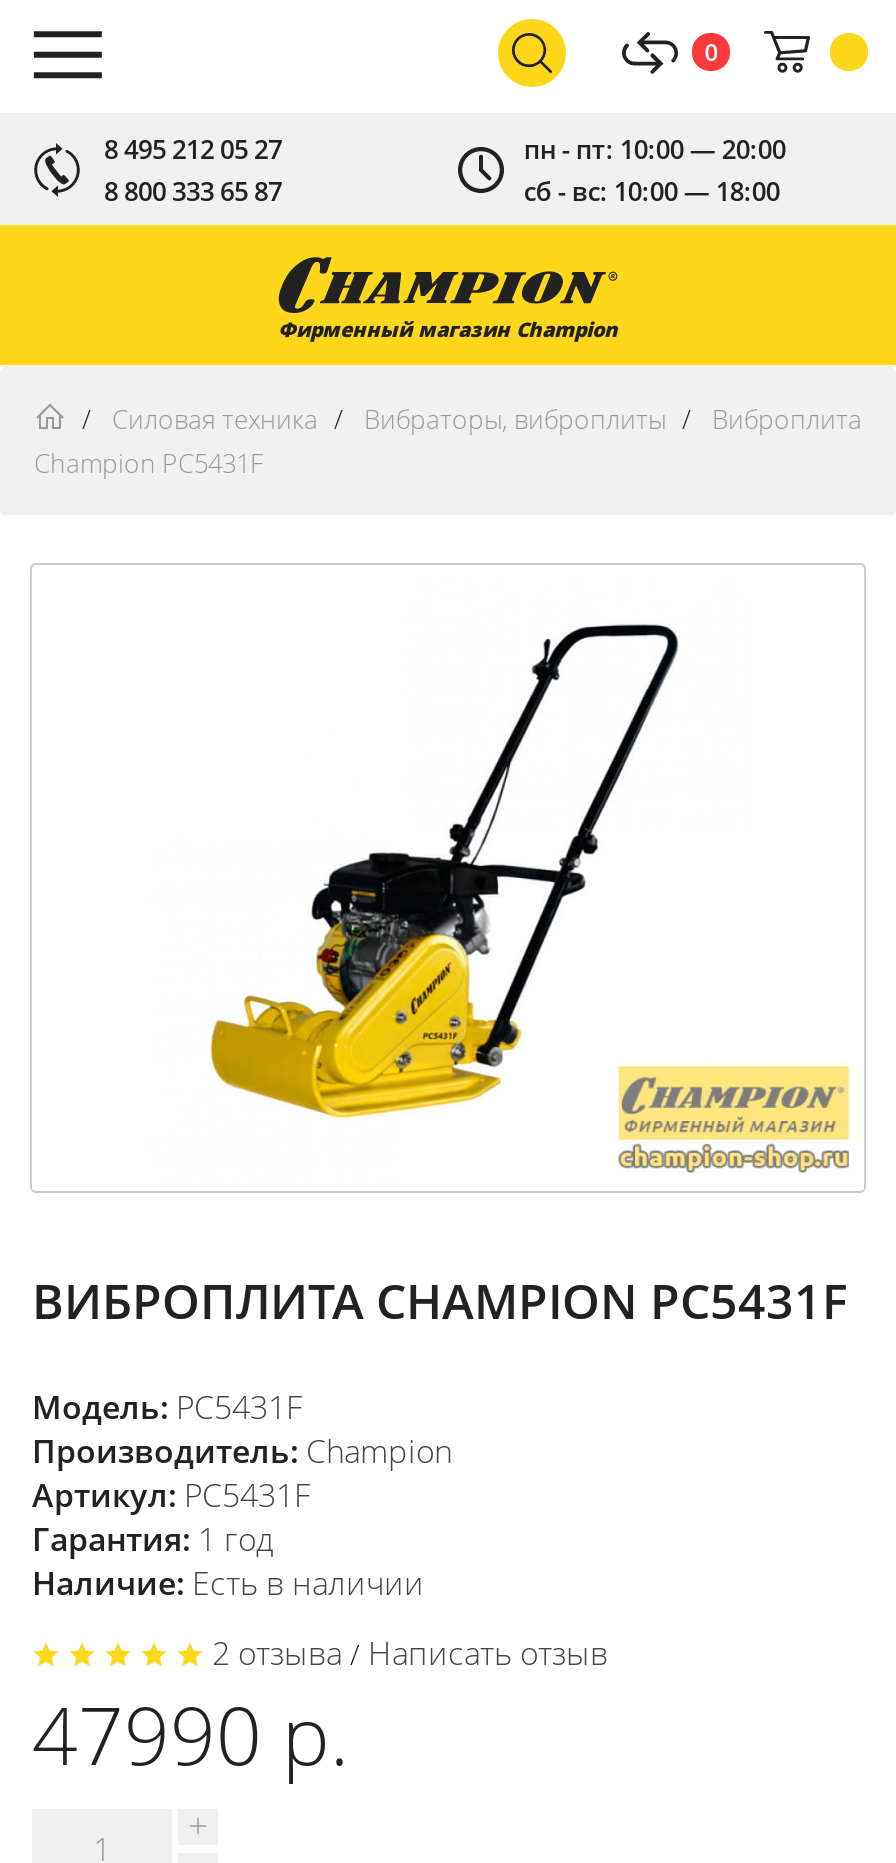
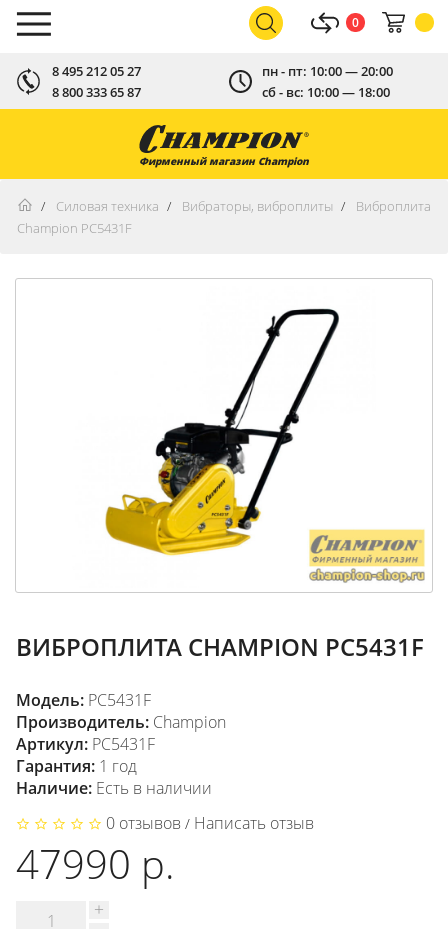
- 2 отзыва / Написать отзыв
+ 0 отзывов / Написать отзыв
